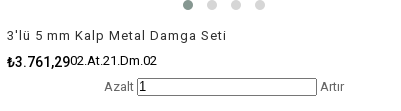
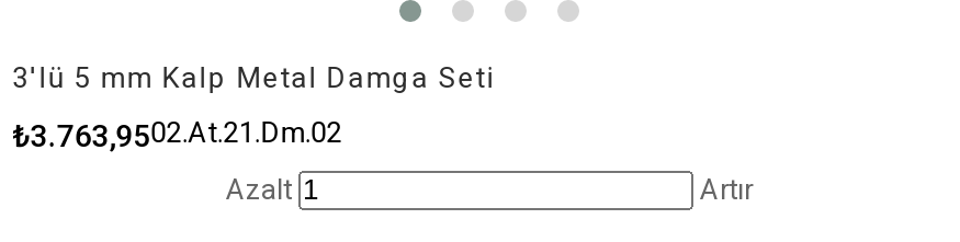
- ₺3.761,2902.At.21.Dm.02
+ ₺3.763,9502.At.21.Dm.02
